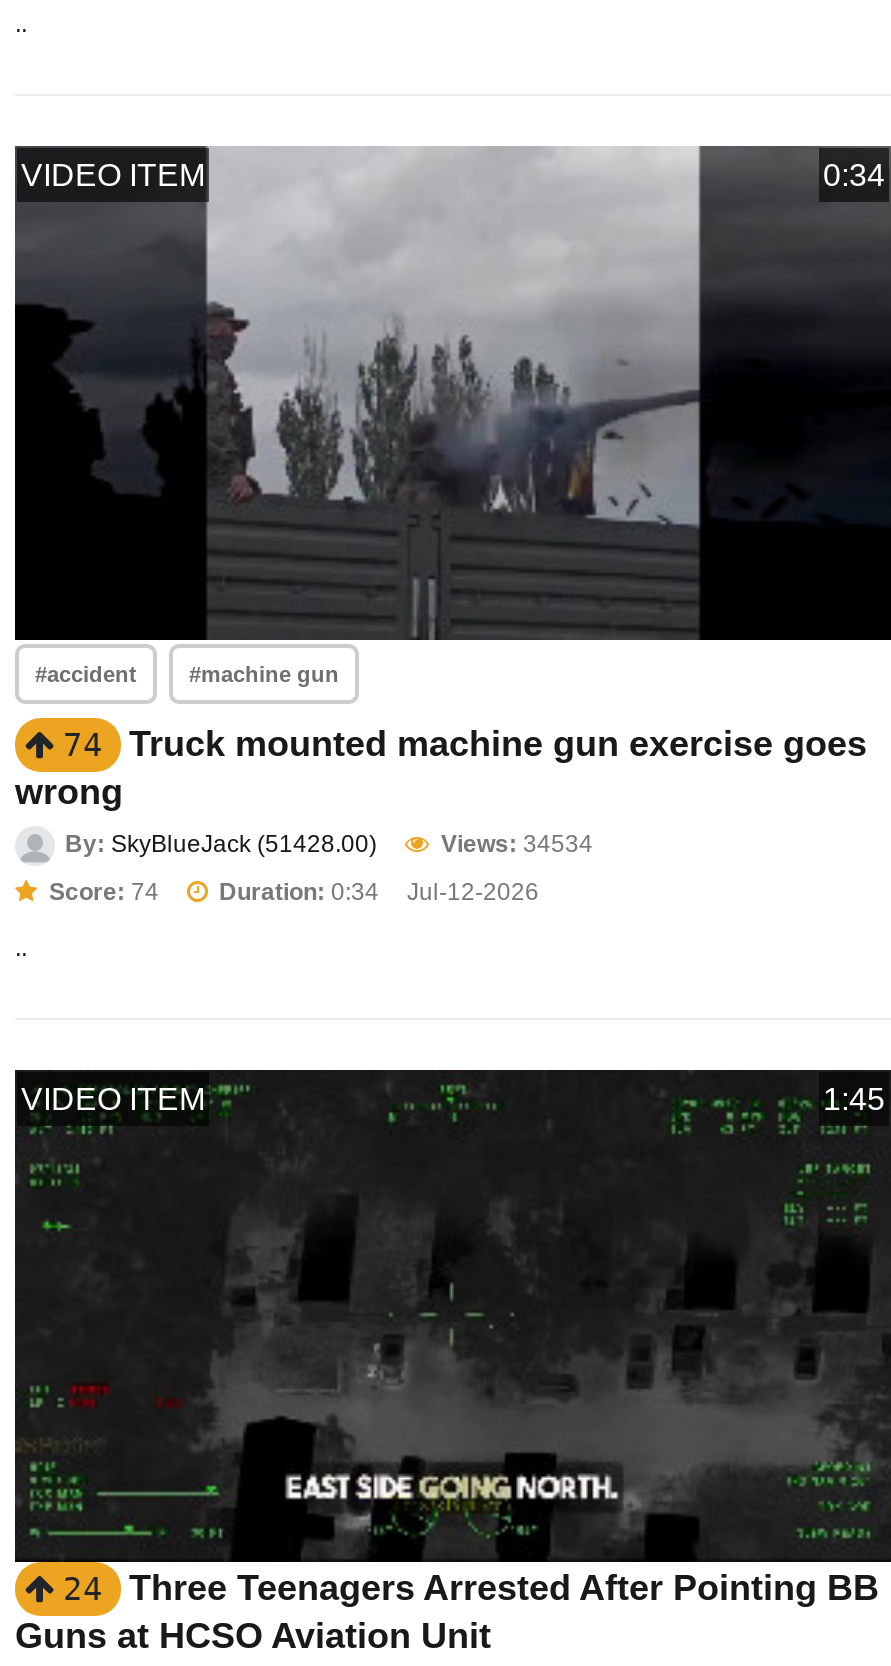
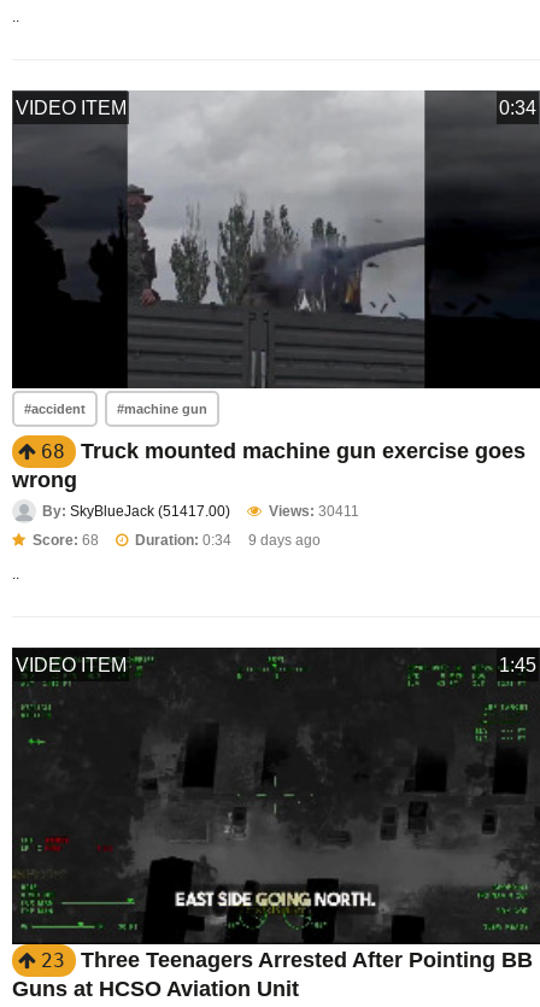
- 74 Truck mounted machine gun exercise goes
+ 68 Truck mounted machine gun exercise goes

- By: SkyBlueJack (51428.00)
+ By: SkyBlueJack (51417.00)

- Views: 34534
+ Views: 30411

- Score: 74
+ Score: 68

- Duration: 0:34 Jul-12-2026
+ Duration: 0:34 9 days ago

- 24 Three Teenagers Arrested After Pointing BB
+ 23 Three Teenagers Arrested After Pointing BB
